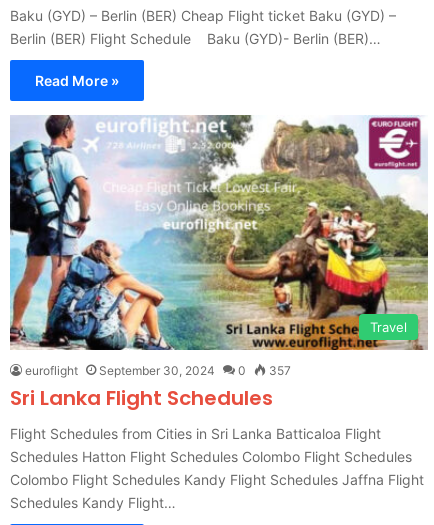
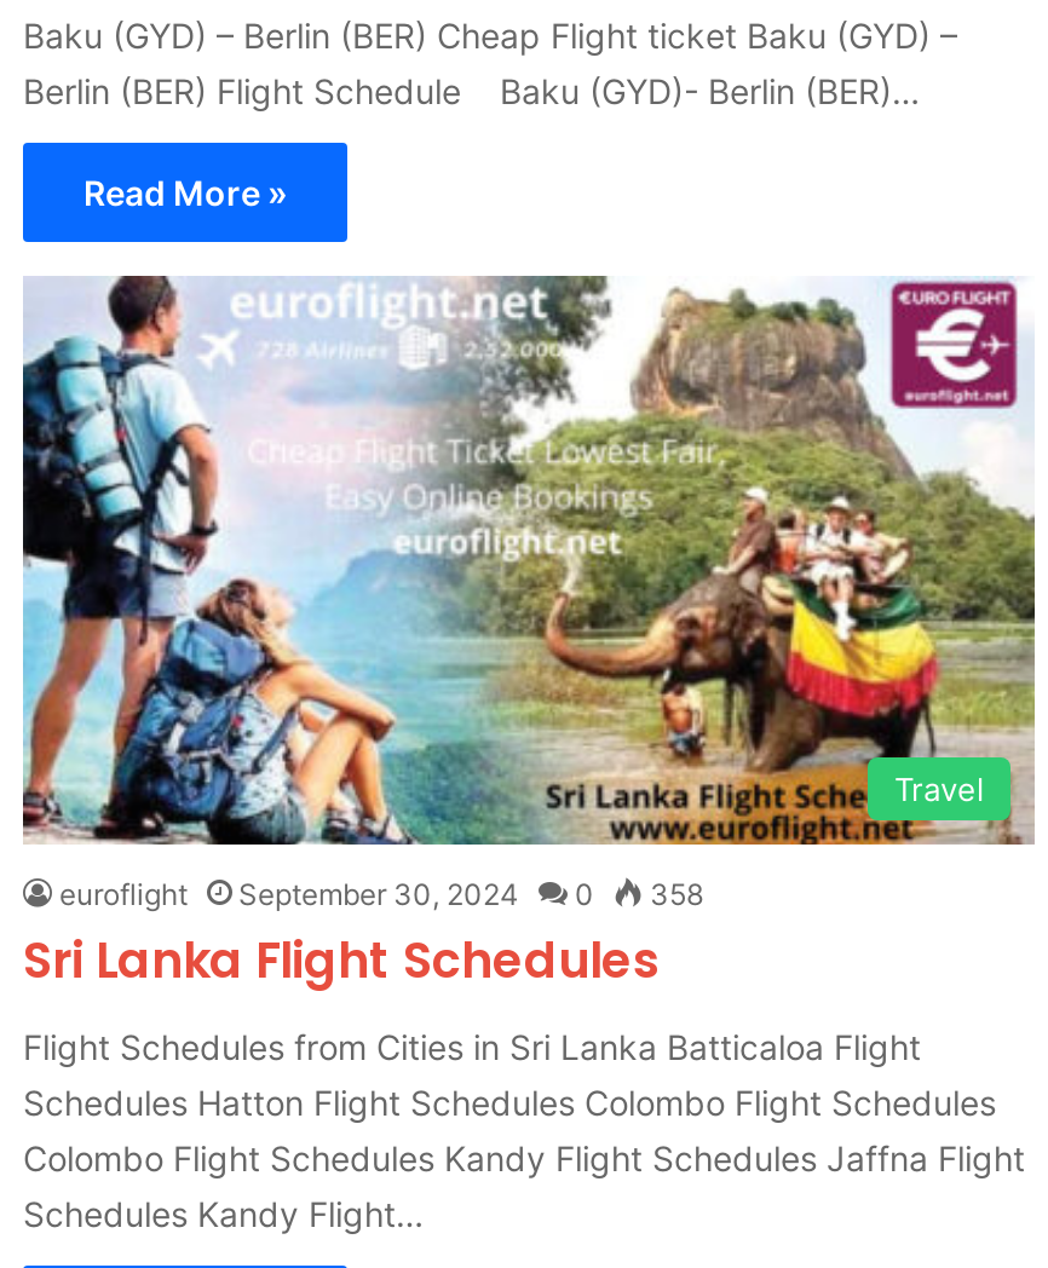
- euroflight September 30, 2024 0 357
+ euroflight September 30, 2024 0 358
